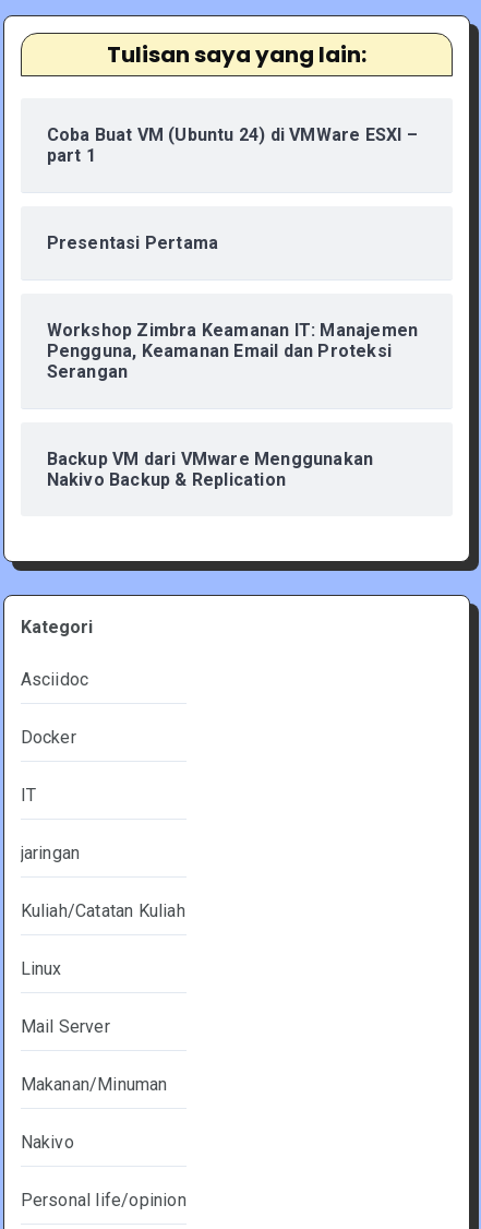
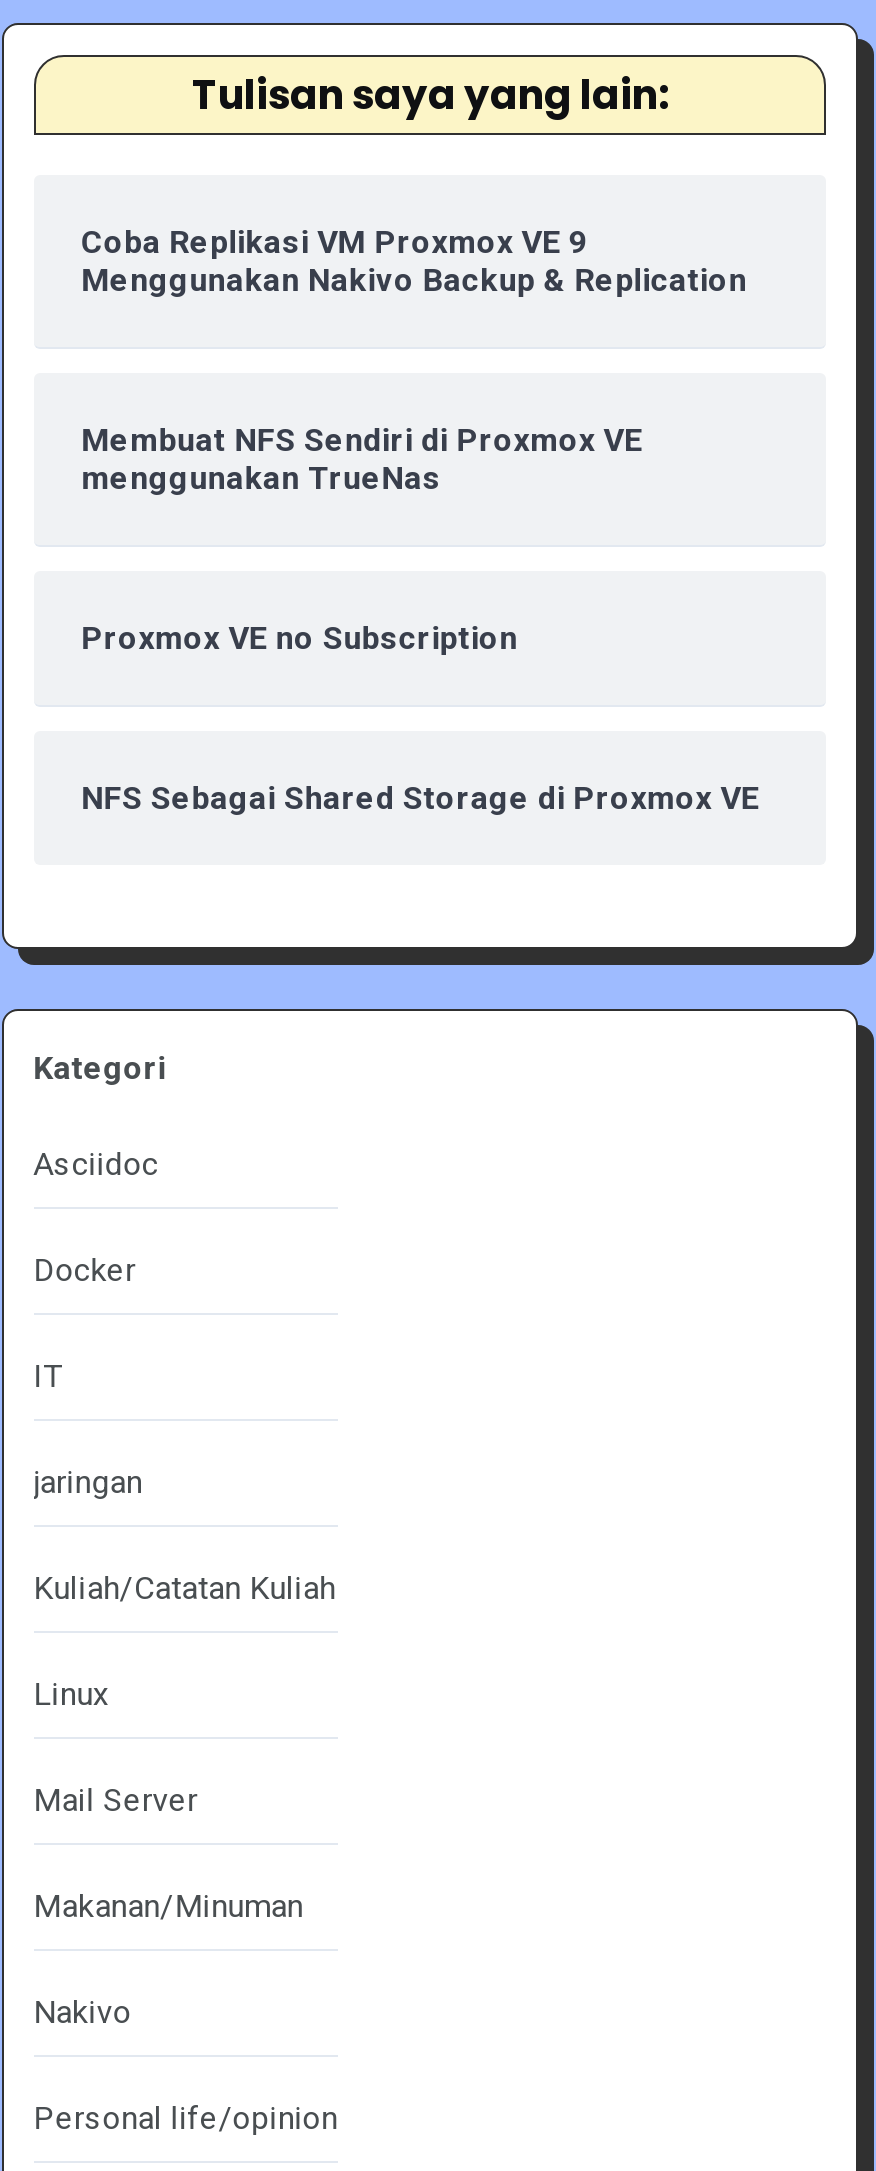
- Coba Buat VM (Ubuntu 24) di VMWare ESXI –
- part 1
+ Coba Replikasi VM Proxmox VE 9
+ Menggunakan Nakivo Backup & Replication

- Presentasi Pertama
+ Membuat NFS Sendiri di Proxmox VE
+ menggunakan TrueNas

- Workshop Zimbra Keamanan IT: Manajemen
- Pengguna, Keamanan Email dan Proteksi
- Serangan
+ Proxmox VE no Subscription

- Backup VM dari VMware Menggunakan
- Nakivo Backup & Replication
+ NFS Sebagai Shared Storage di Proxmox VE
